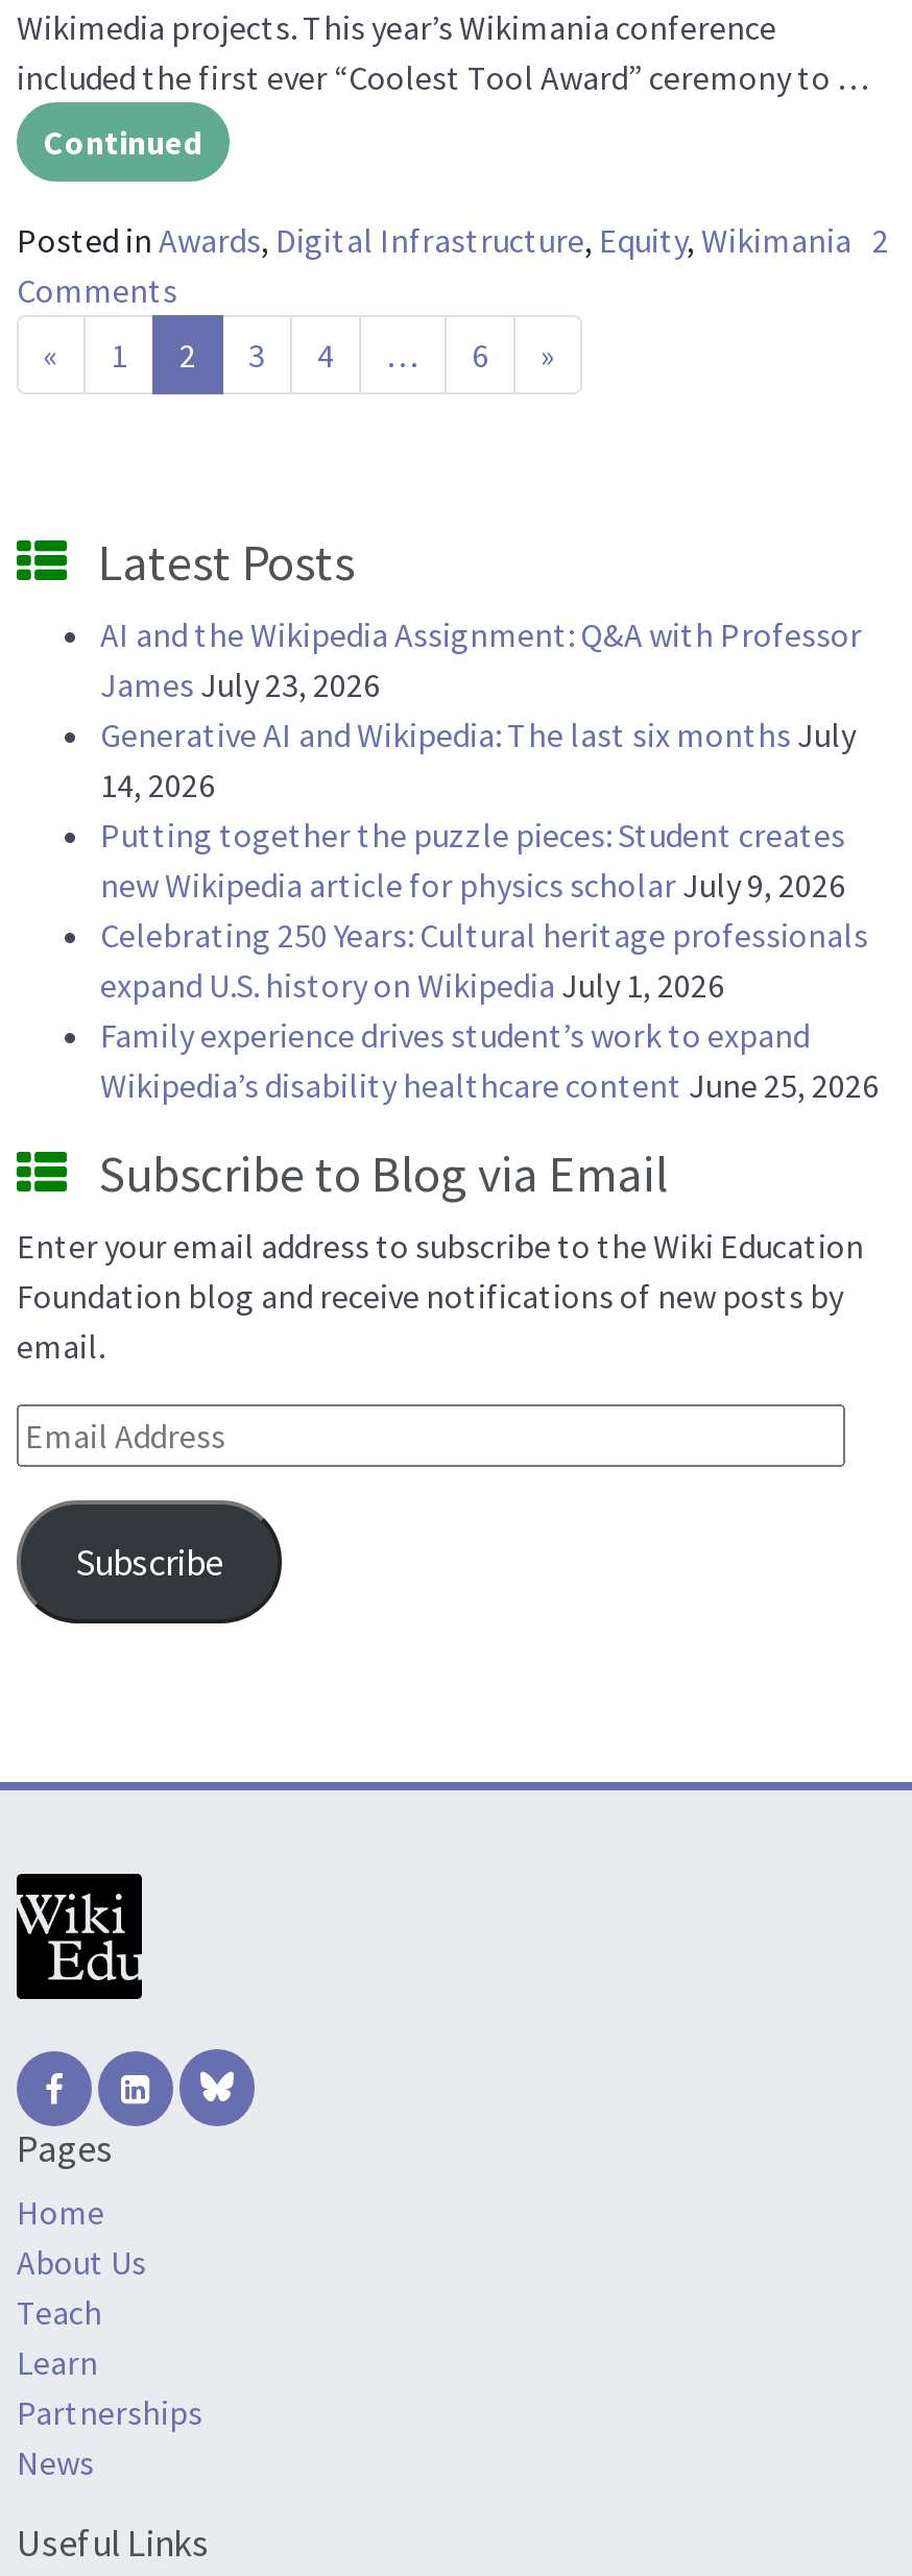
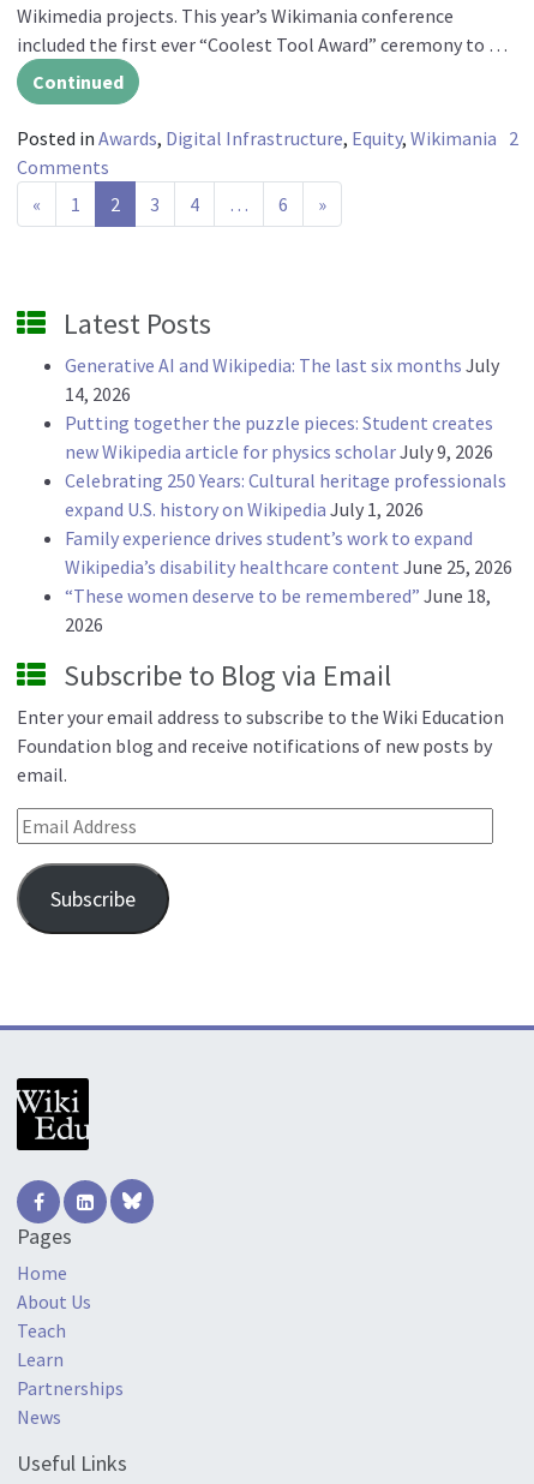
- AI and the Wikipedia Assignment: Q&A with Professor
- James July 23, 2026

moved up: Generative AI and Wikipedia: The last six months July | 14, 2026 | Putting together the puzzle pieces: Student creates | new Wikipedia article for physics scholar July 9, 2026 | Celebrating 250 Years: Cultural heritage professionals | expand U.S. history on Wikipedia July 1, 2026 | Family experience drives student’s work to expand | Wikipedia’s disability healthcare content June 25, 2026

+ “These women deserve to be remembered” June 18,
+ 2026
